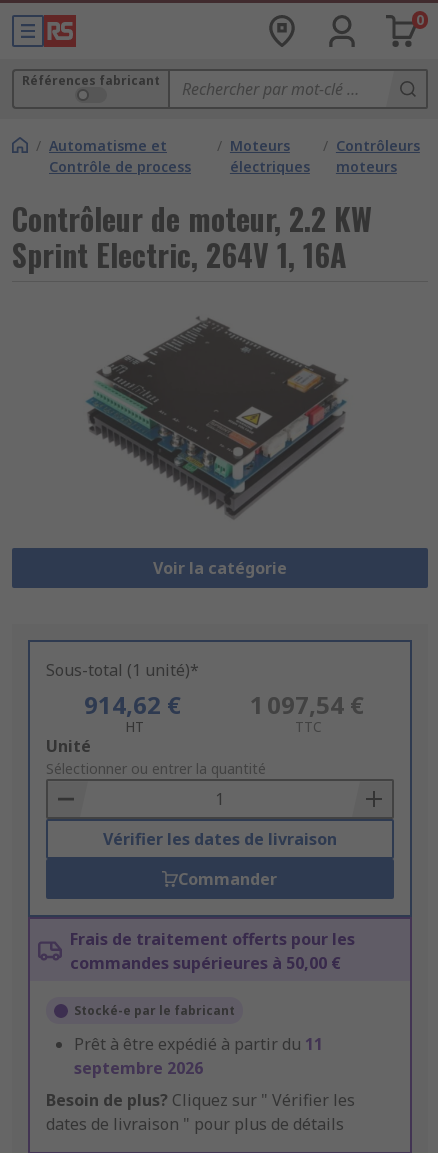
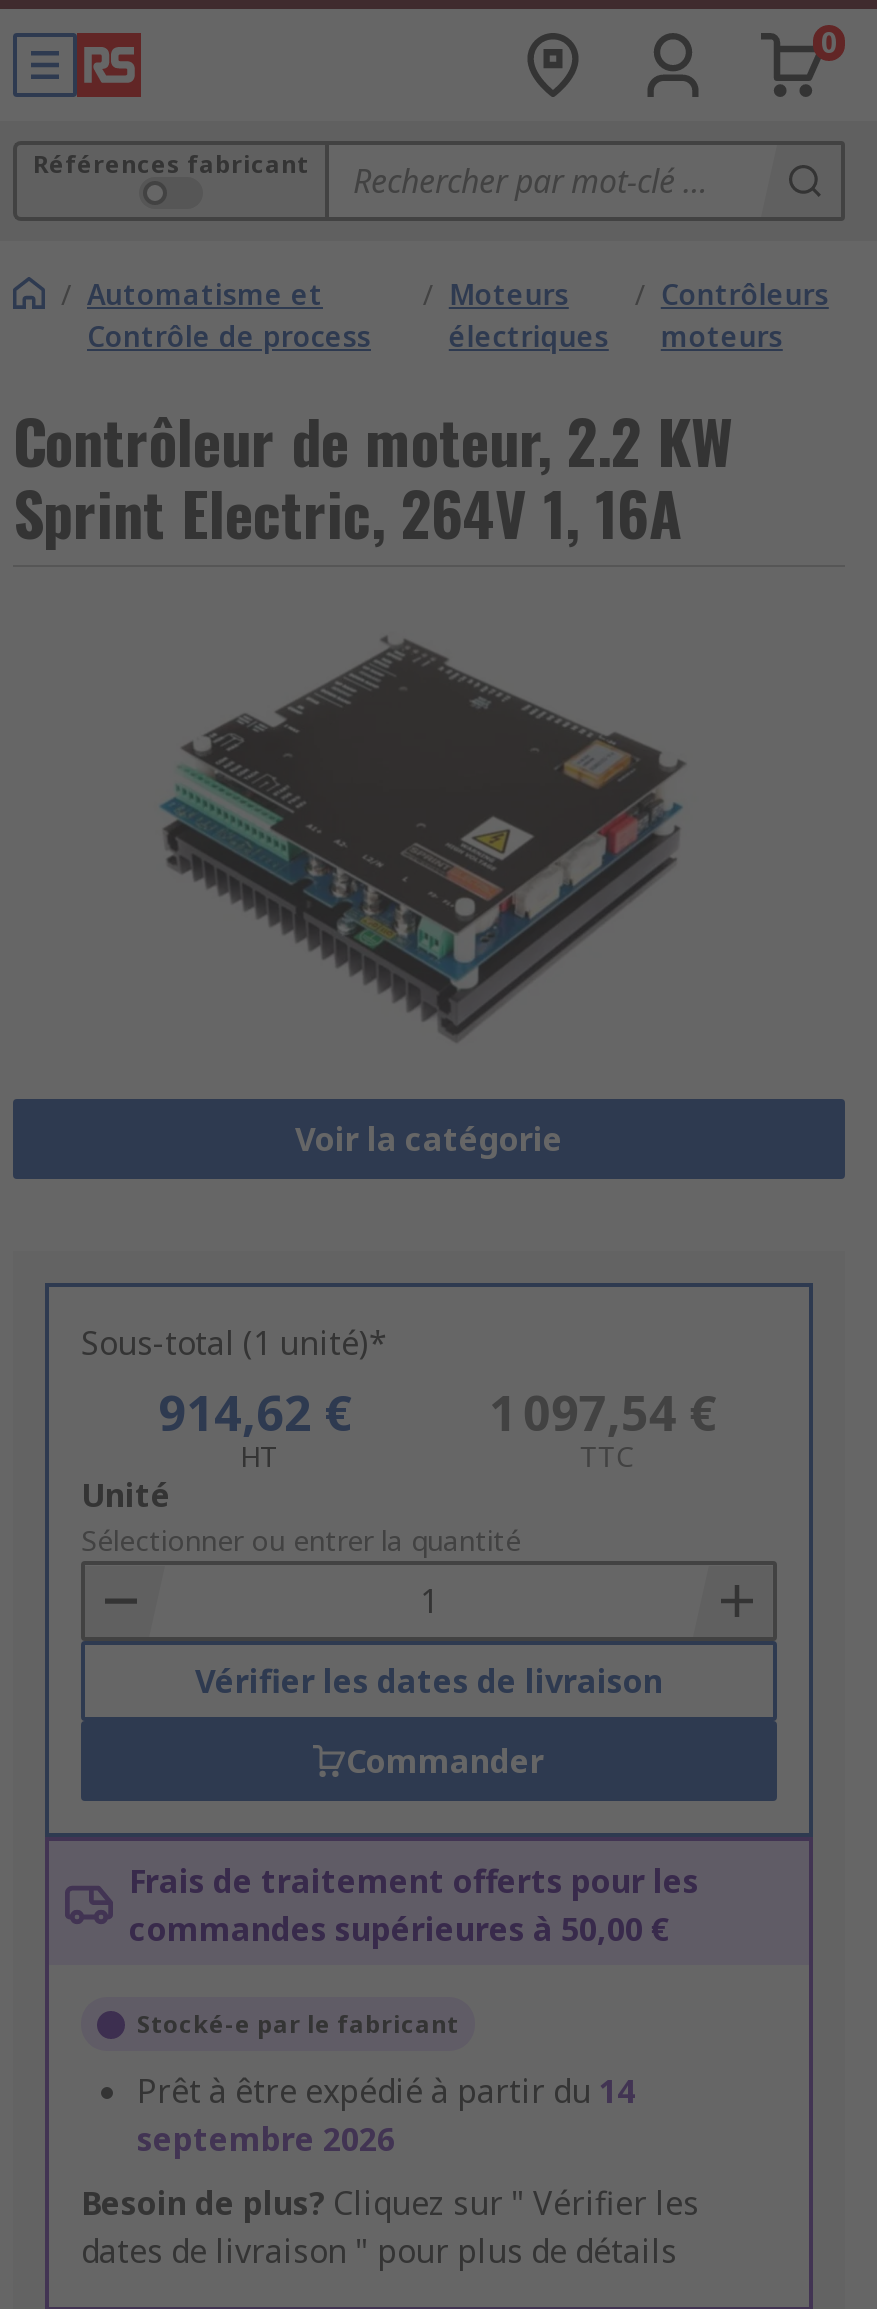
- Prêt à être expédié à partir du 11
+ Prêt à être expédié à partir du 14
